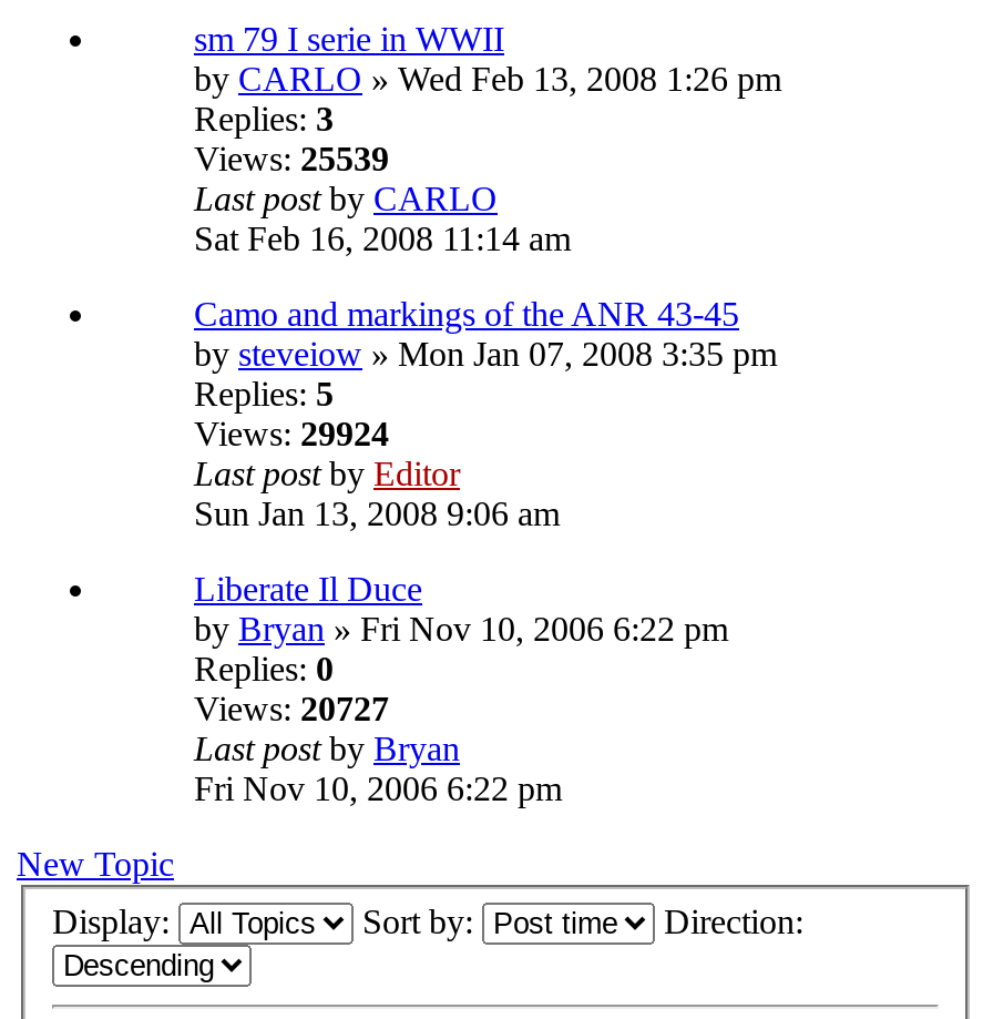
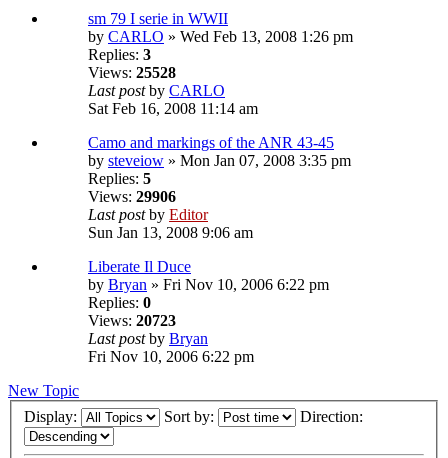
- Views: 25539
+ Views: 25528

- Views: 29924
+ Views: 29906

- Views: 20727
+ Views: 20723
